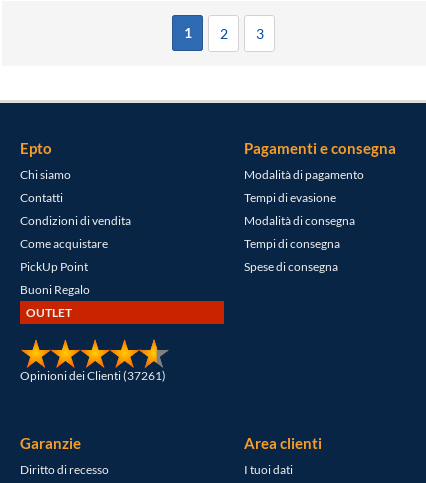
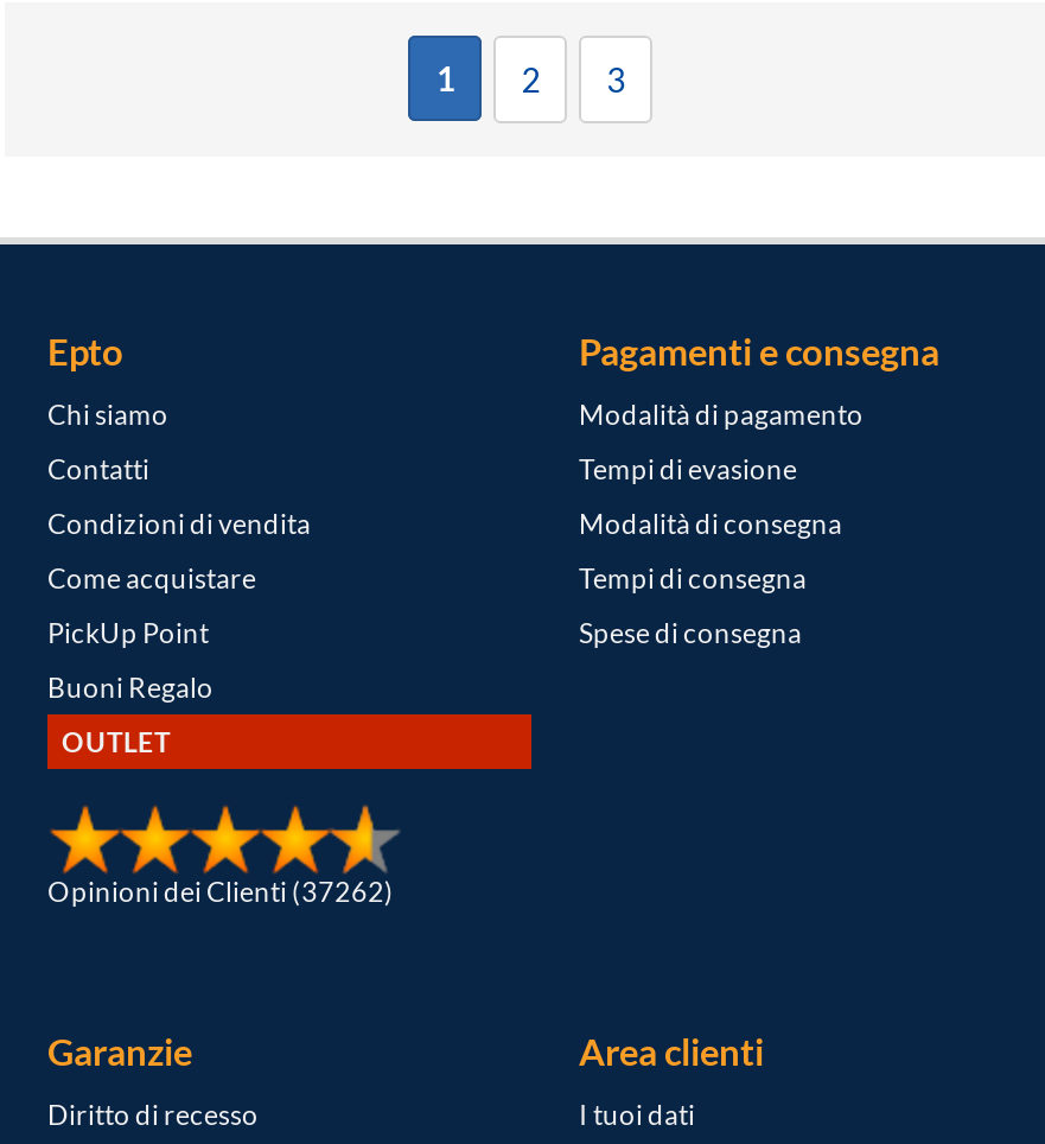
- Opinioni dei Clienti (37261)
+ Opinioni dei Clienti (37262)
